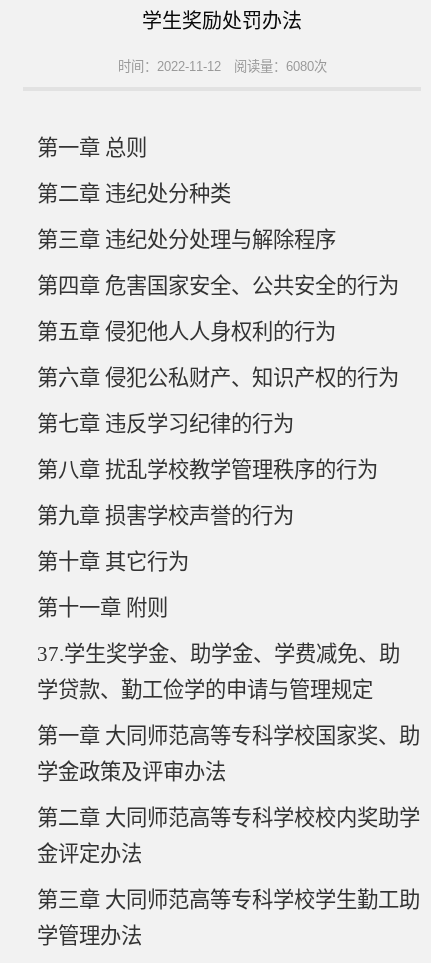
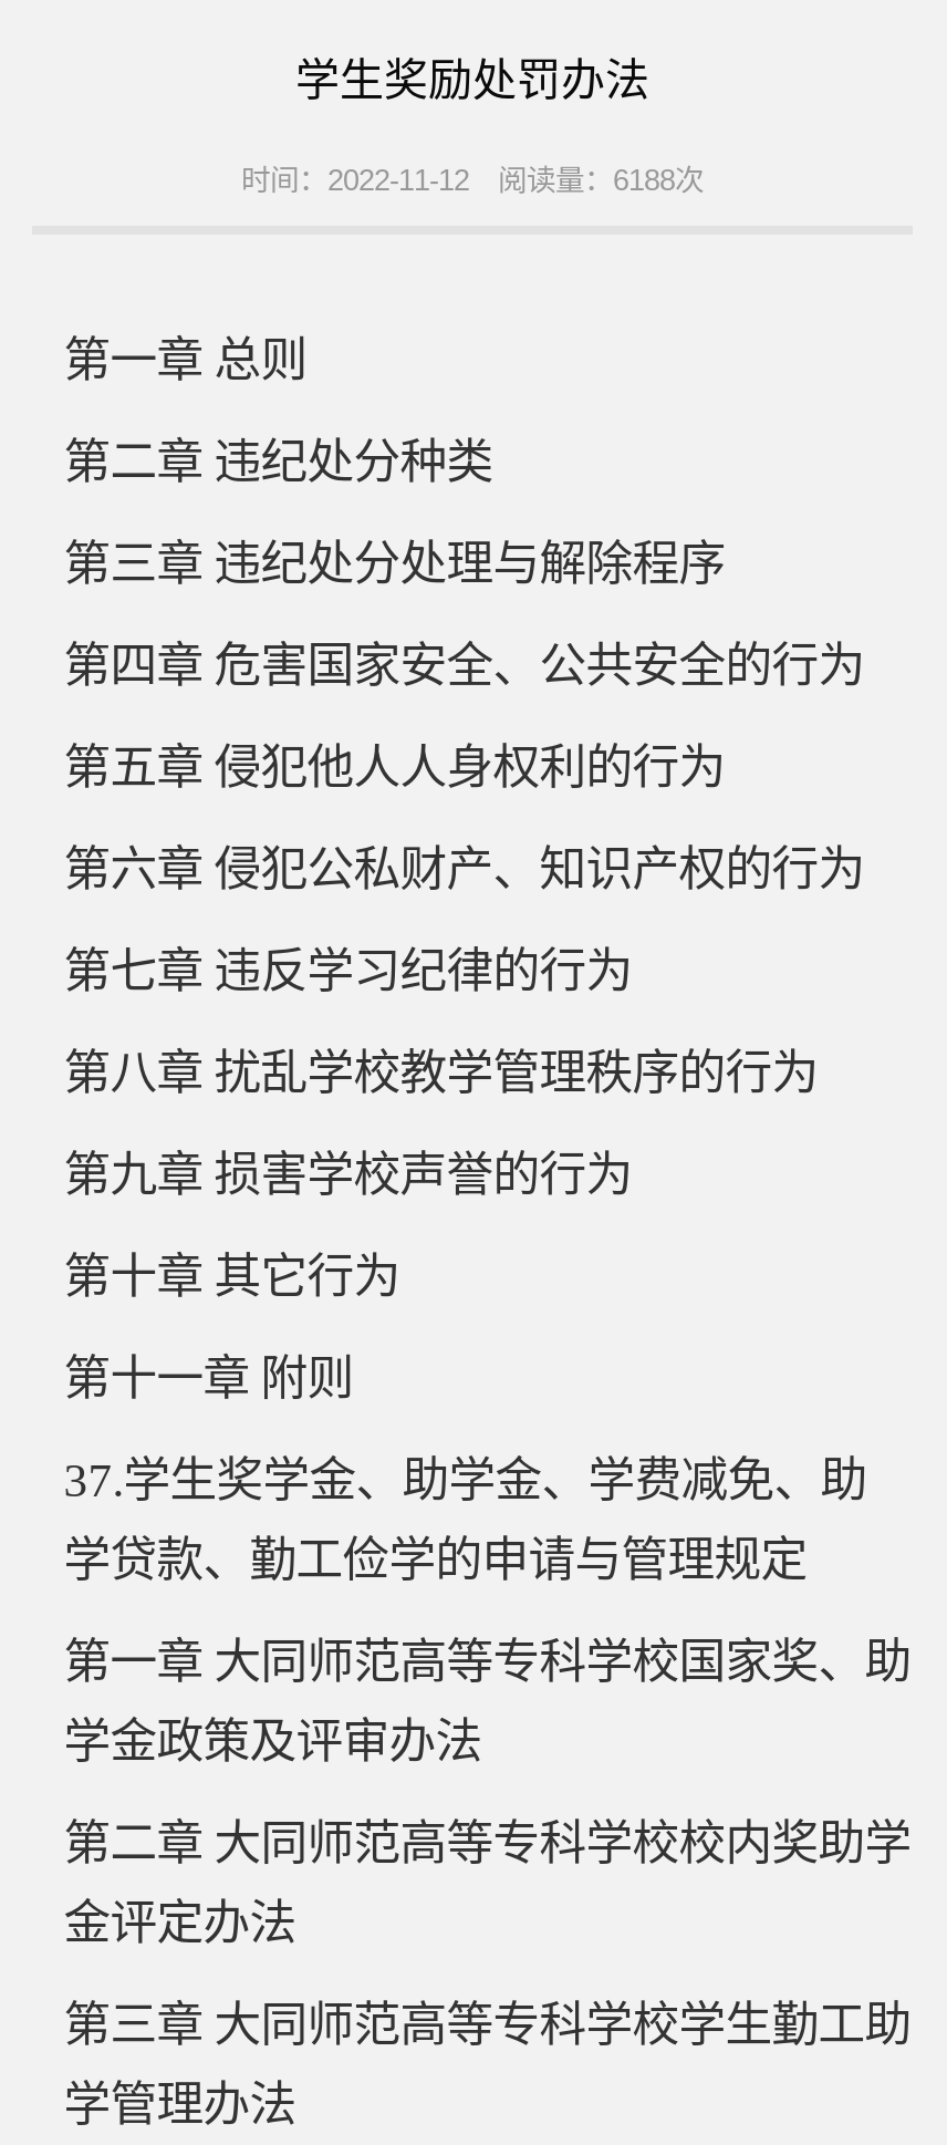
- 时间：2022-11-12 阅读量：6080次
+ 时间：2022-11-12 阅读量：6188次
